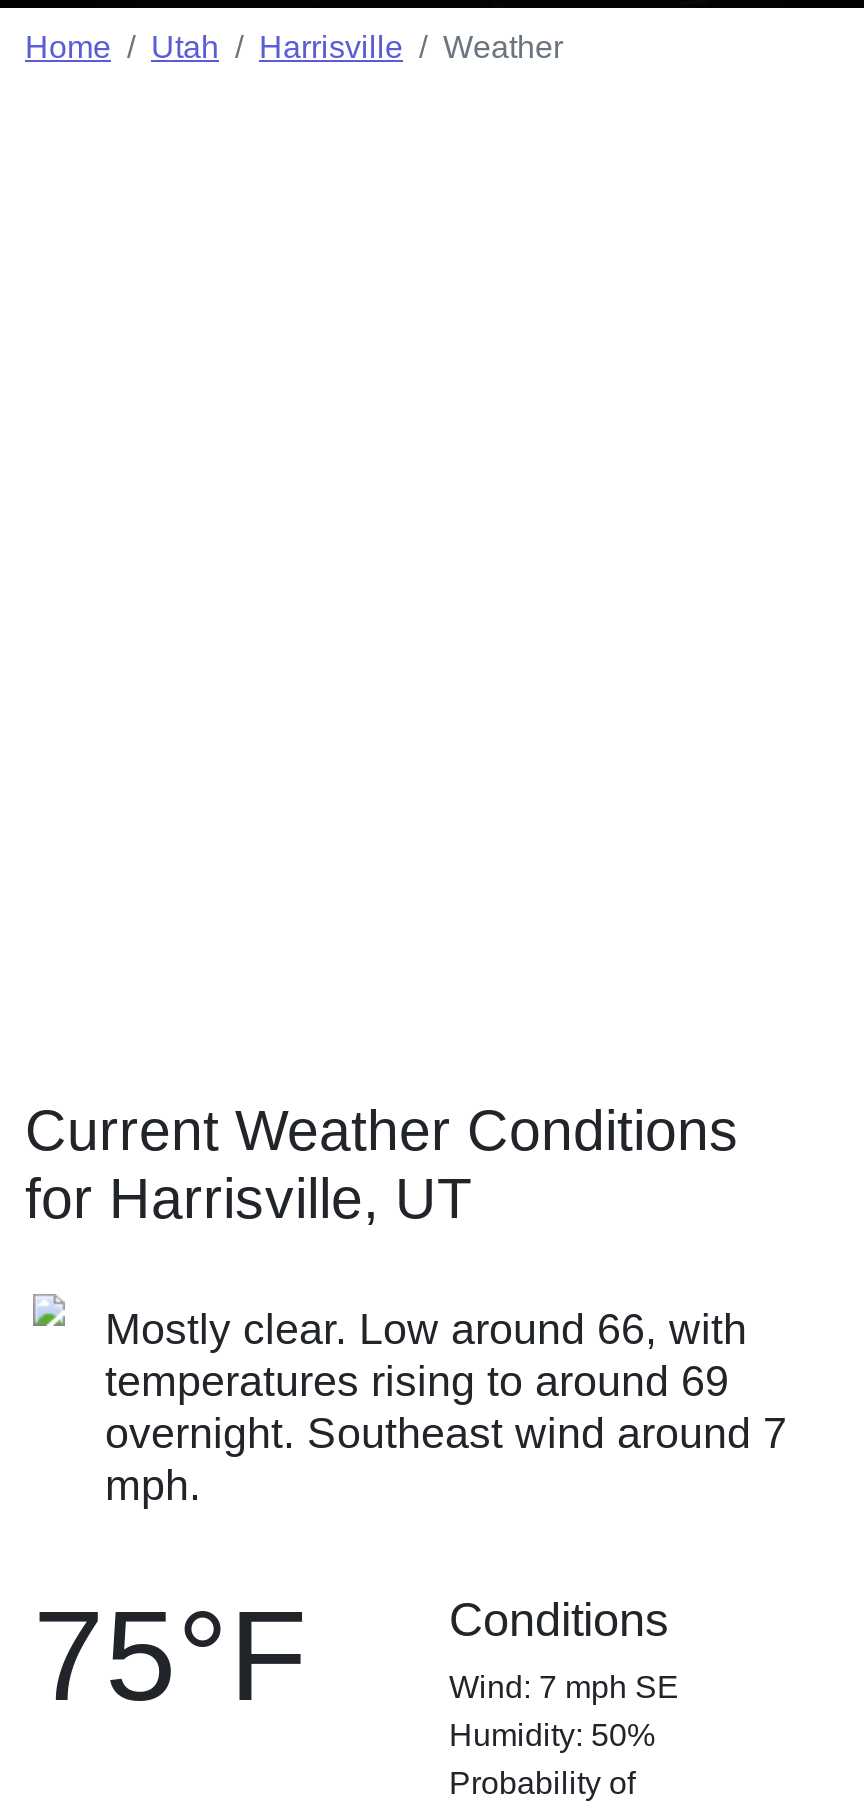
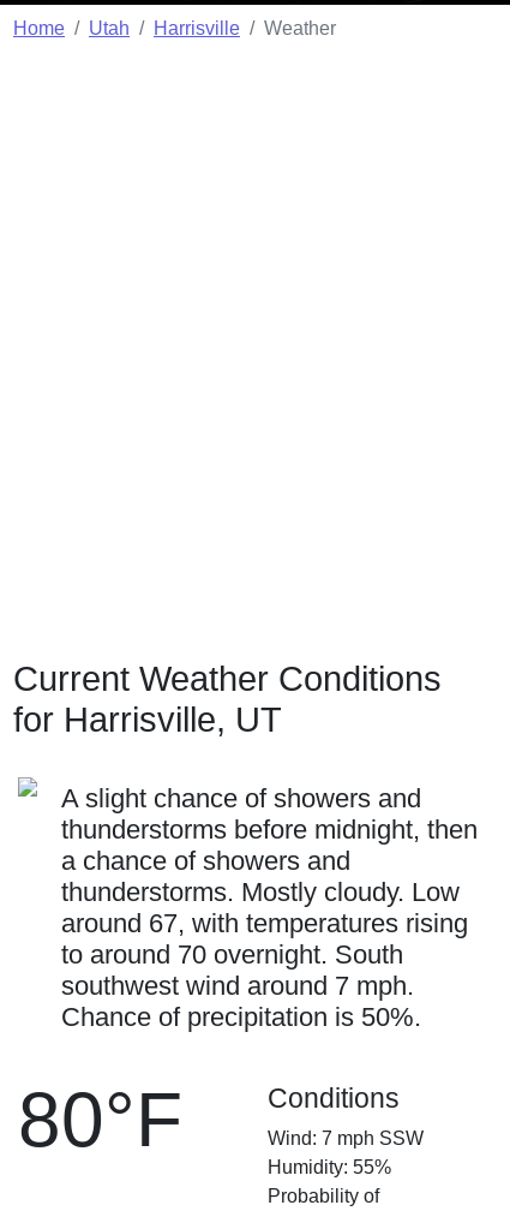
- Mostly clear. Low around 66, with
- temperatures rising to around 69
- overnight. Southeast wind around 7
- mph.
+ A slight chance of showers and
+ thunderstorms before midnight, then
+ a chance of showers and
+ thunderstorms. Mostly cloudy. Low
+ around 67, with temperatures rising
+ to around 70 overnight. South
+ southwest wind around 7 mph.
+ Chance of precipitation is 50%.

- 75°F
+ 80°F

- Wind: 7 mph SE
+ Wind: 7 mph SSW

- Humidity: 50%
+ Humidity: 55%
